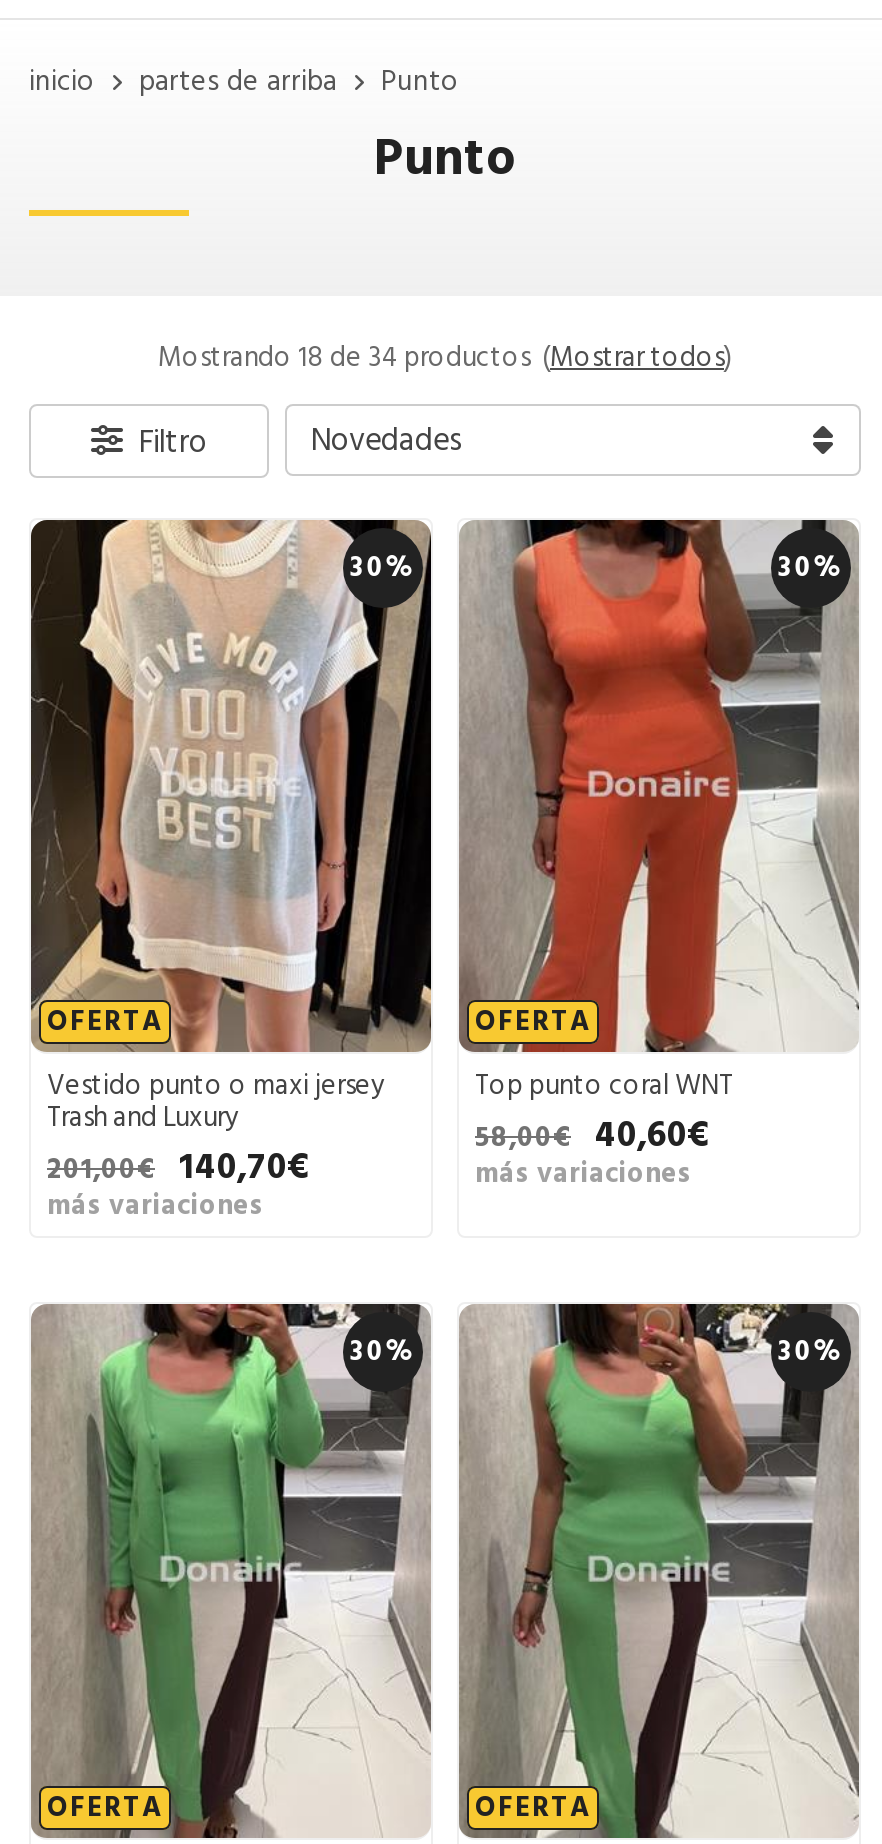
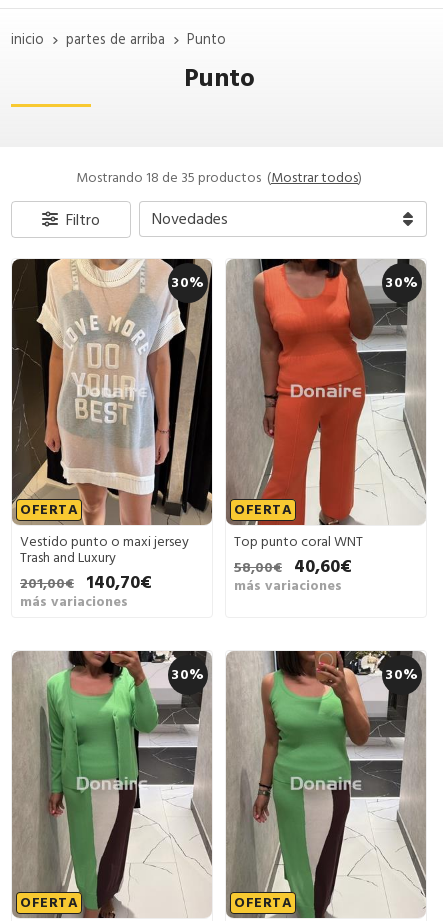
- Mostrando 18 de 34 productos (Mostrar todos)
+ Mostrando 18 de 35 productos (Mostrar todos)
